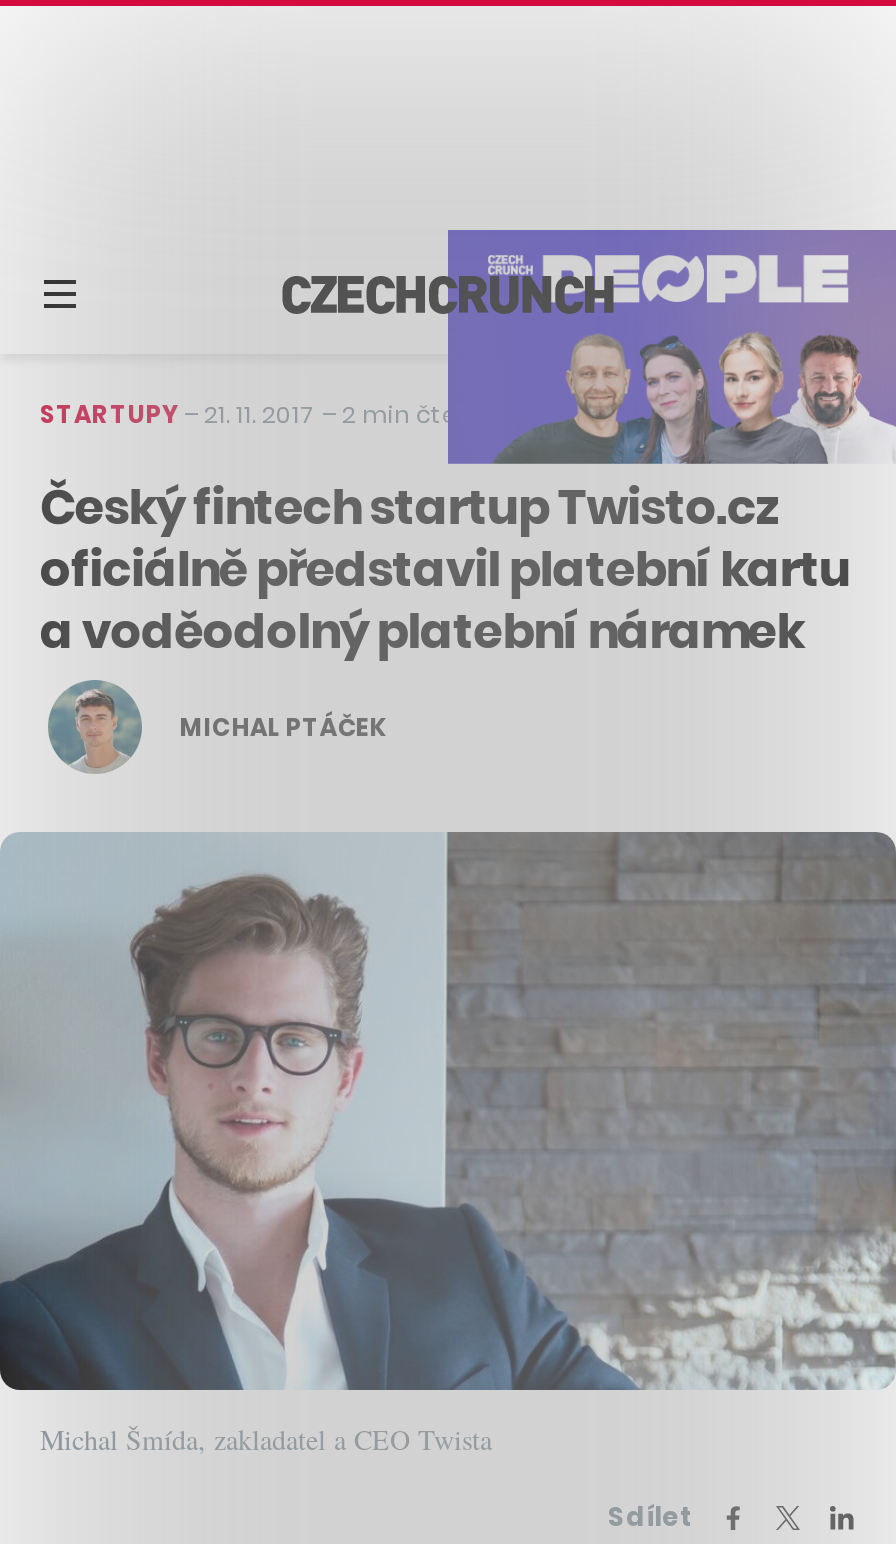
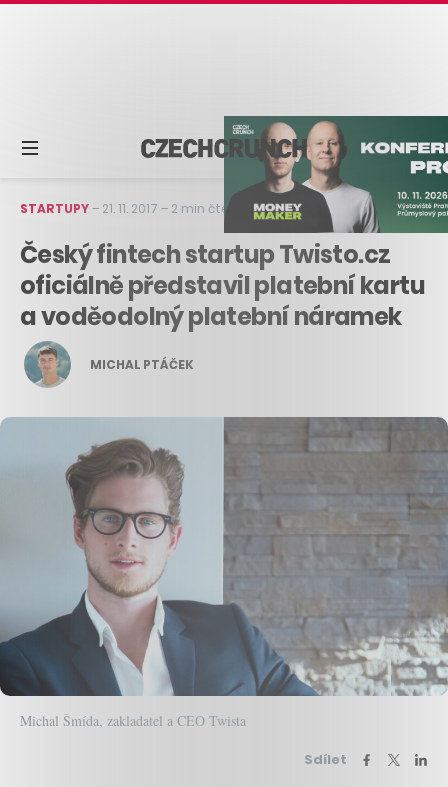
- [image]
+ [image]
